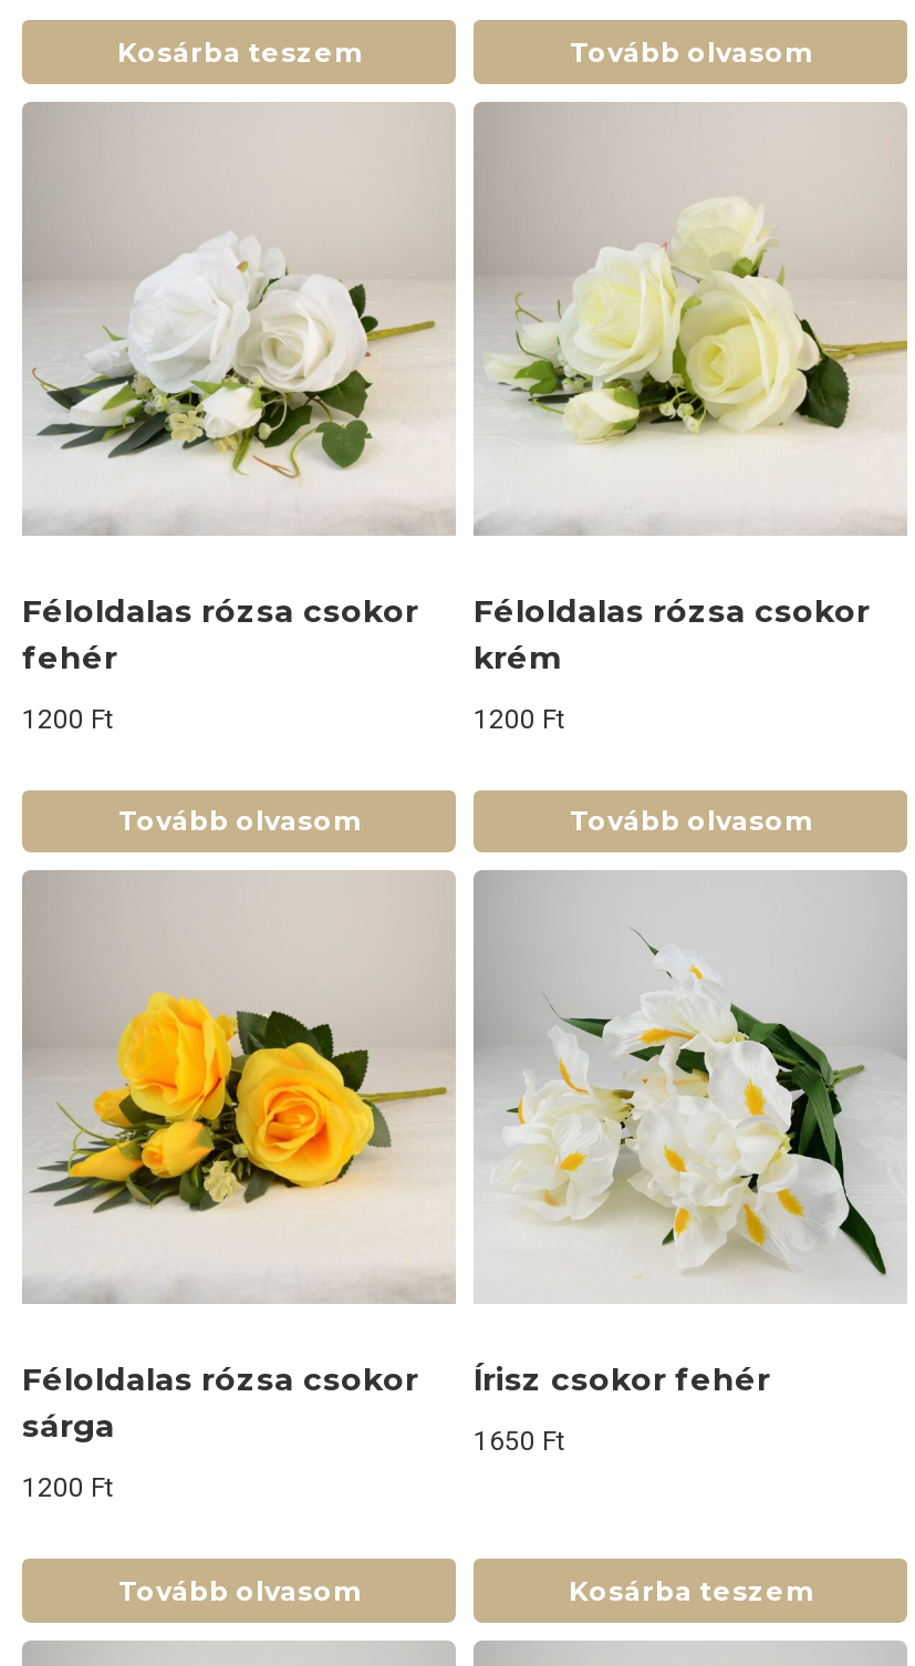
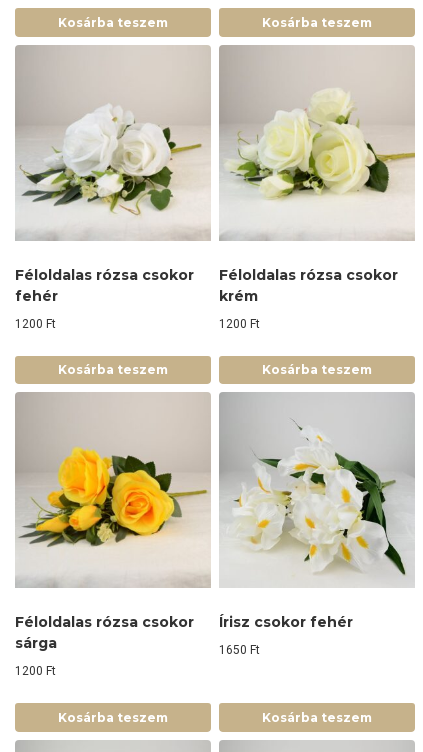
- Tovább olvasom
+ Kosárba teszem

- Tovább olvasom
+ Kosárba teszem

- Tovább olvasom
+ Kosárba teszem

- Tovább olvasom
+ Kosárba teszem
